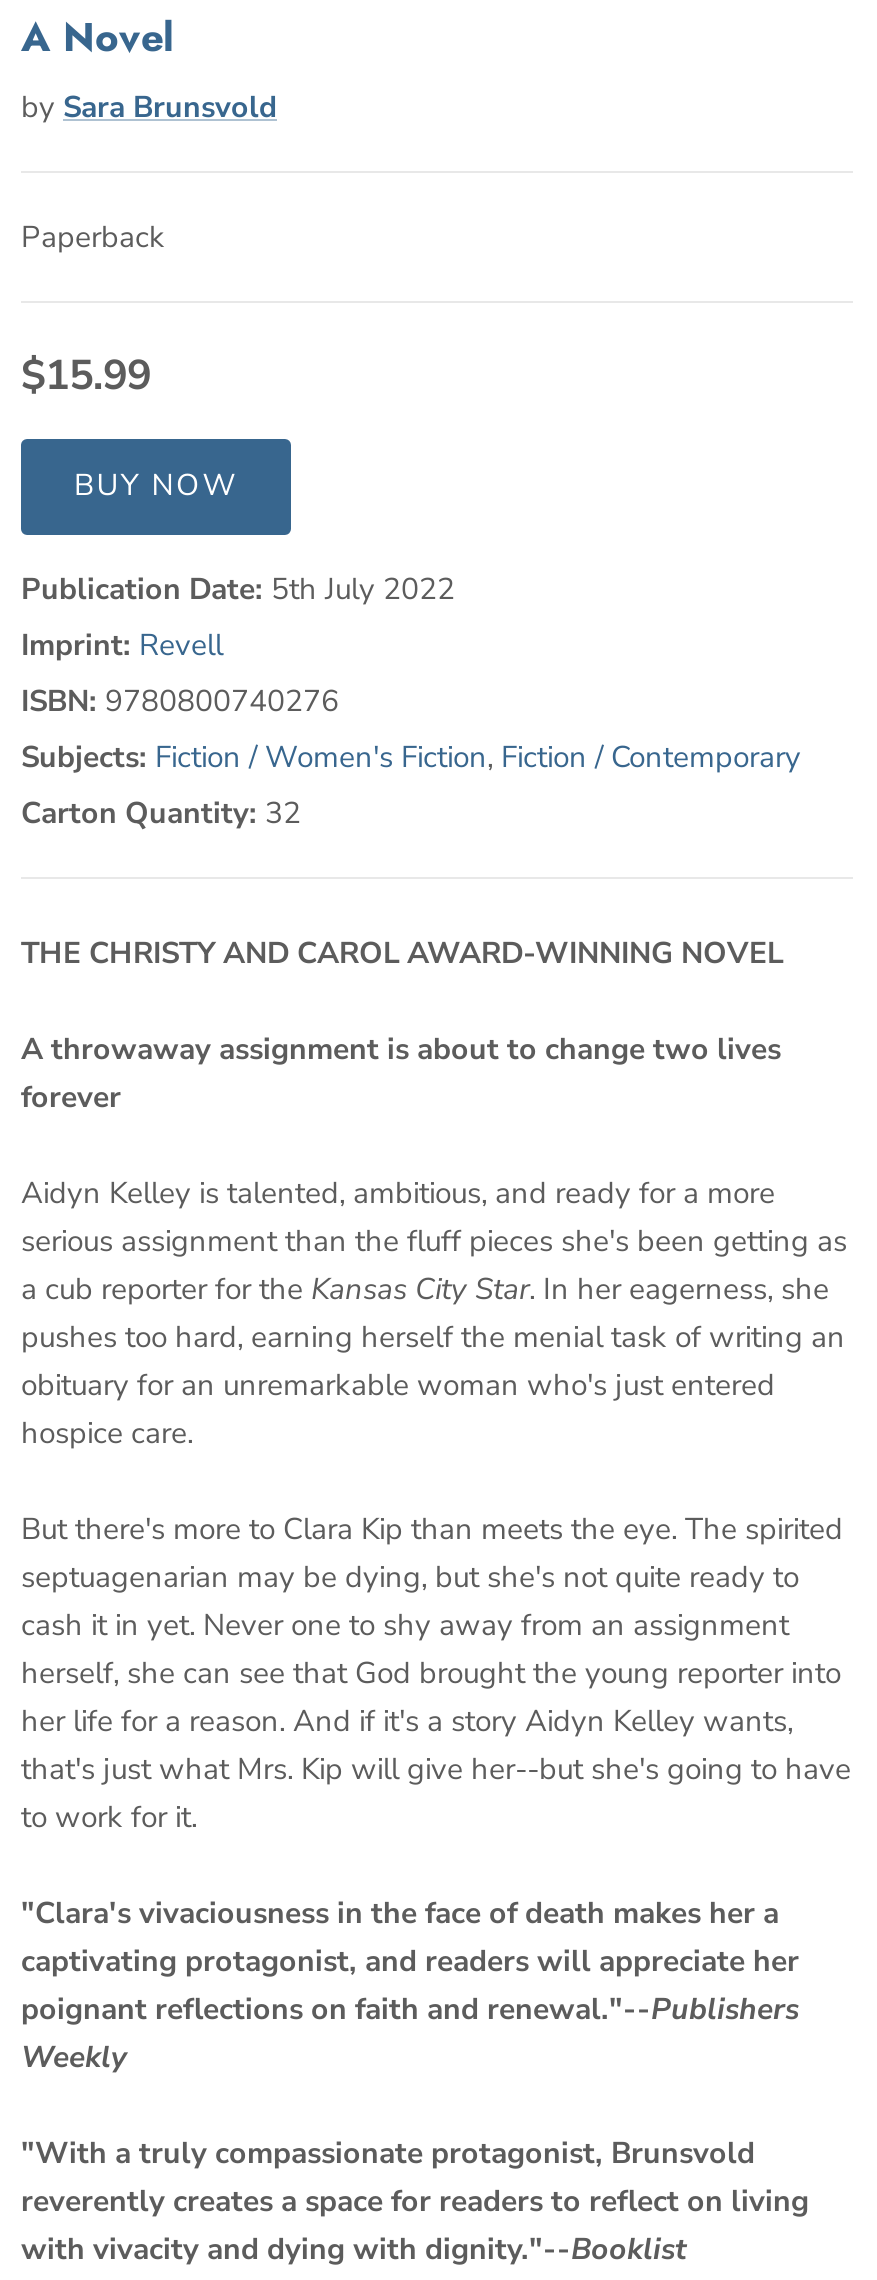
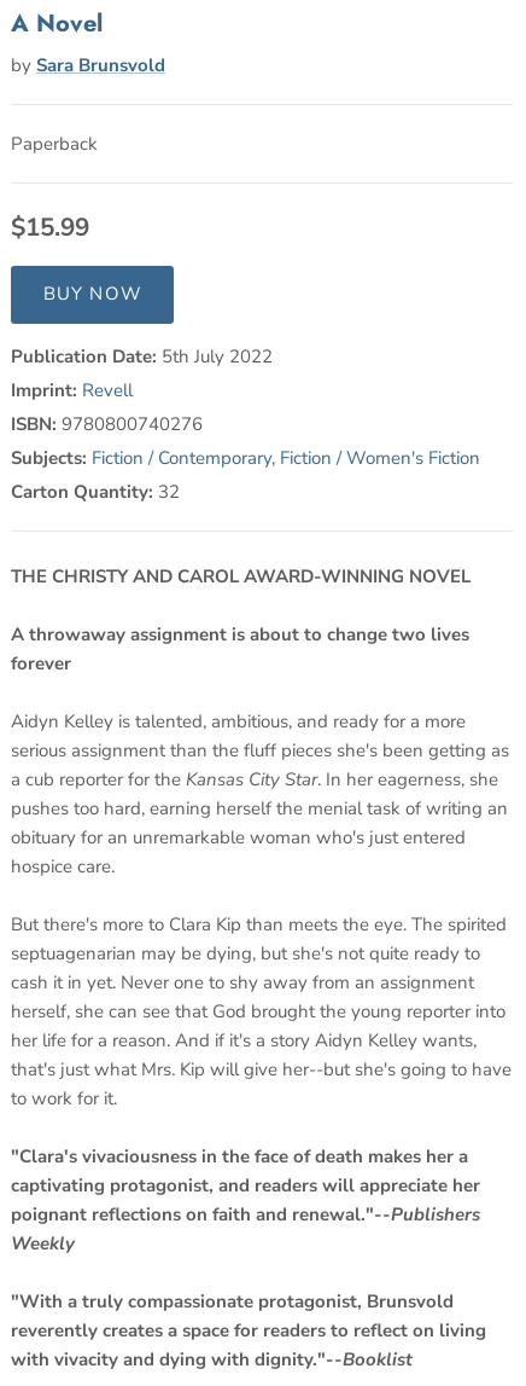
- Subjects: Fiction / Women's Fiction, Fiction / Contemporary
+ Subjects: Fiction / Contemporary, Fiction / Women's Fiction
